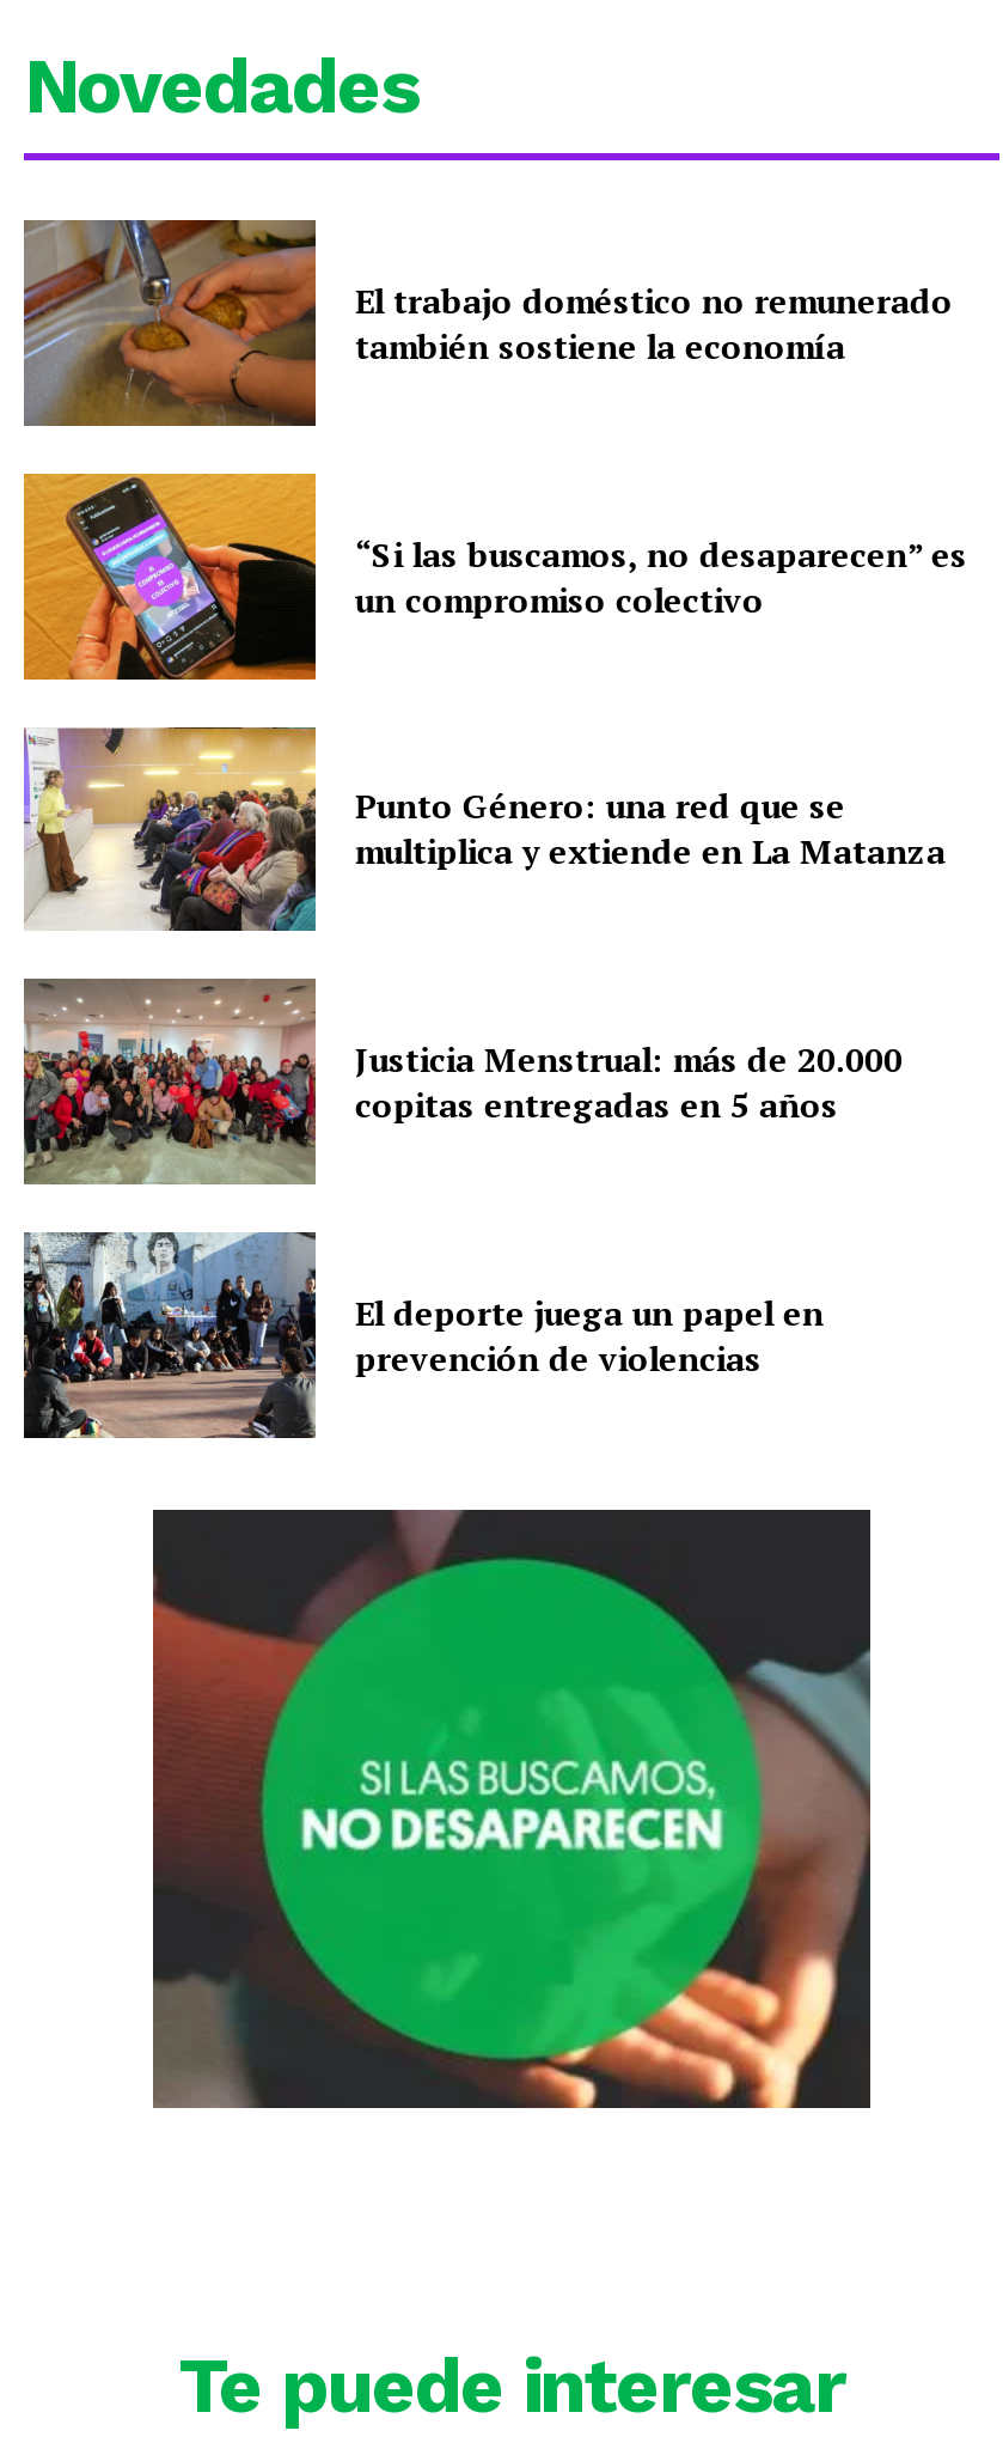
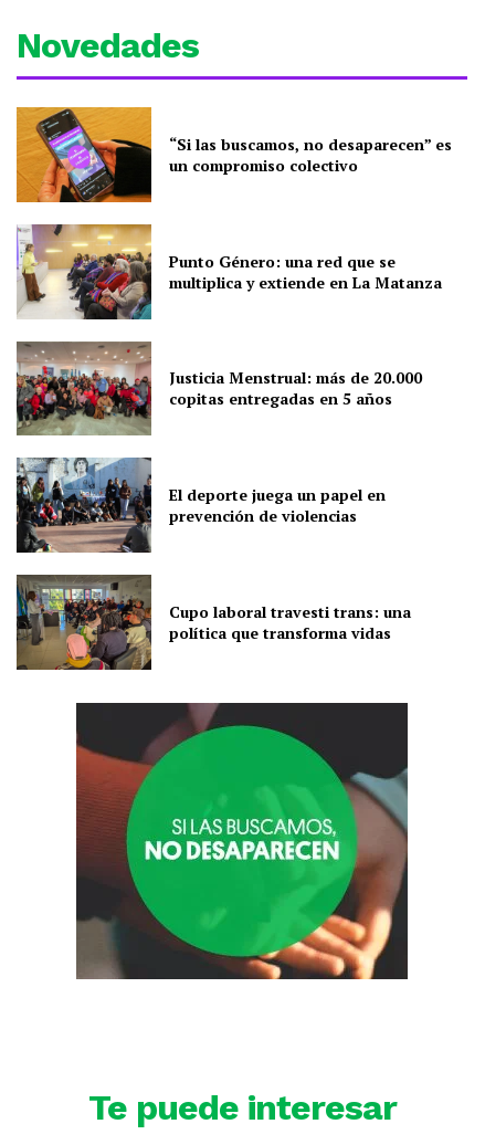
- [image]
- El trabajo doméstico no remunerado
- también sostiene la economía

moved up: [image] | “Si las buscamos, no desaparecen” es | un compromiso colectivo | ... | El deporte juega un papel en | prevención de violencias

+ [image]
+ Cupo laboral travesti trans: una
+ política que transforma vidas
